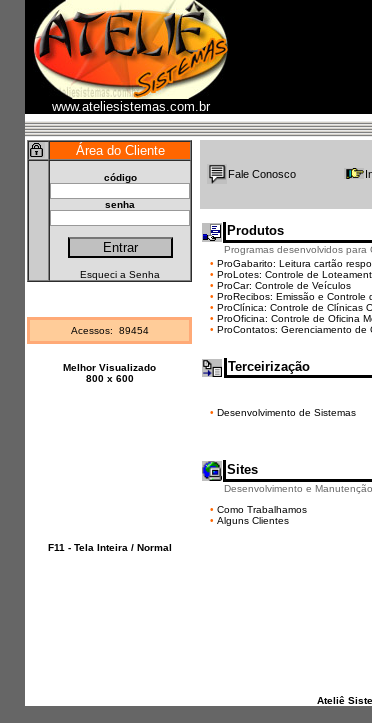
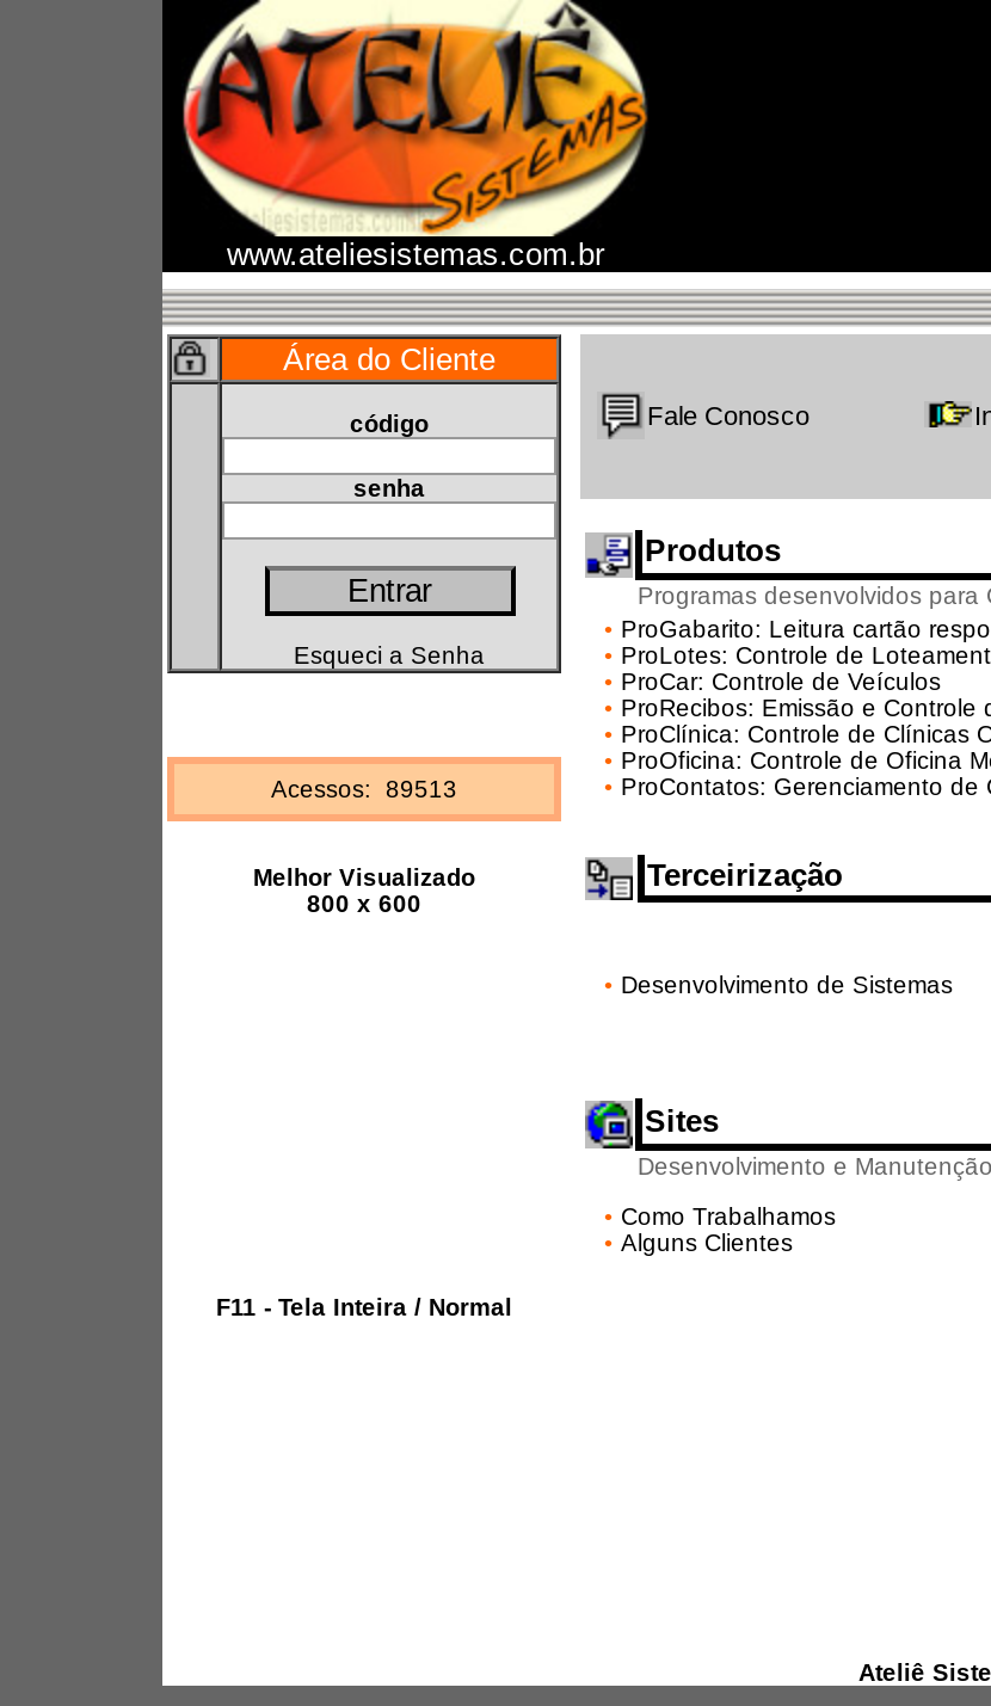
- Acessos: 89454
+ Acessos: 89513
